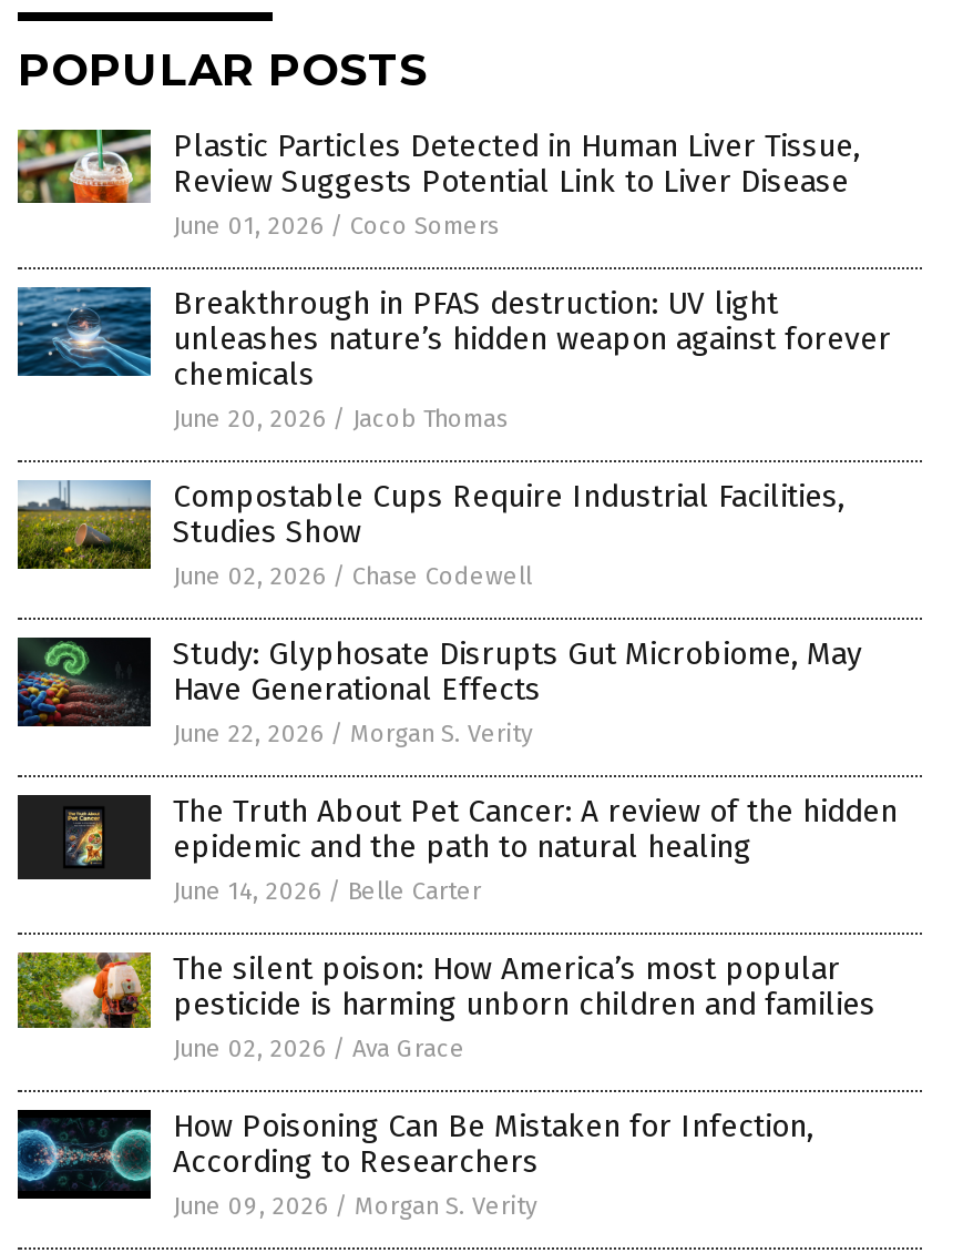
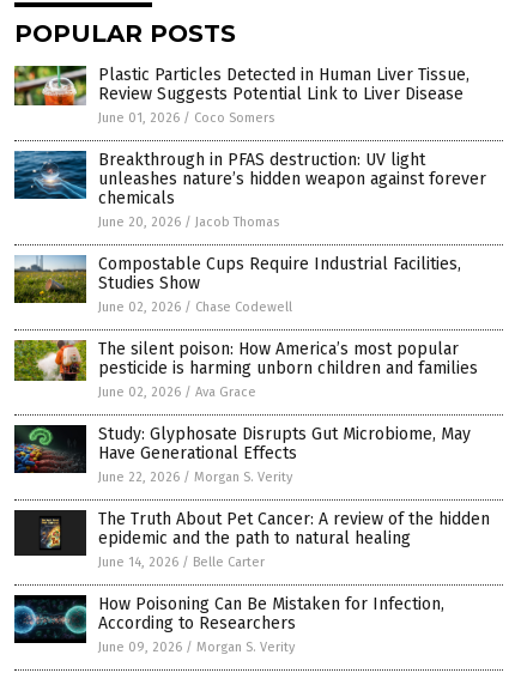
moved down: [image] | Study: Glyphosate Disrupts Gut Microbiome, May | Have Generational Effects | June 22, 2026 / Morgan S. Verity | The Truth About Pet Cancer: A review of the hidden | epidemic and the path to natural healing | June 14, 2026 / Belle Carter

moved up: [image] | The silent poison: How America’s most popular | pesticide is harming unborn children and families | June 02, 2026 / Ava Grace
